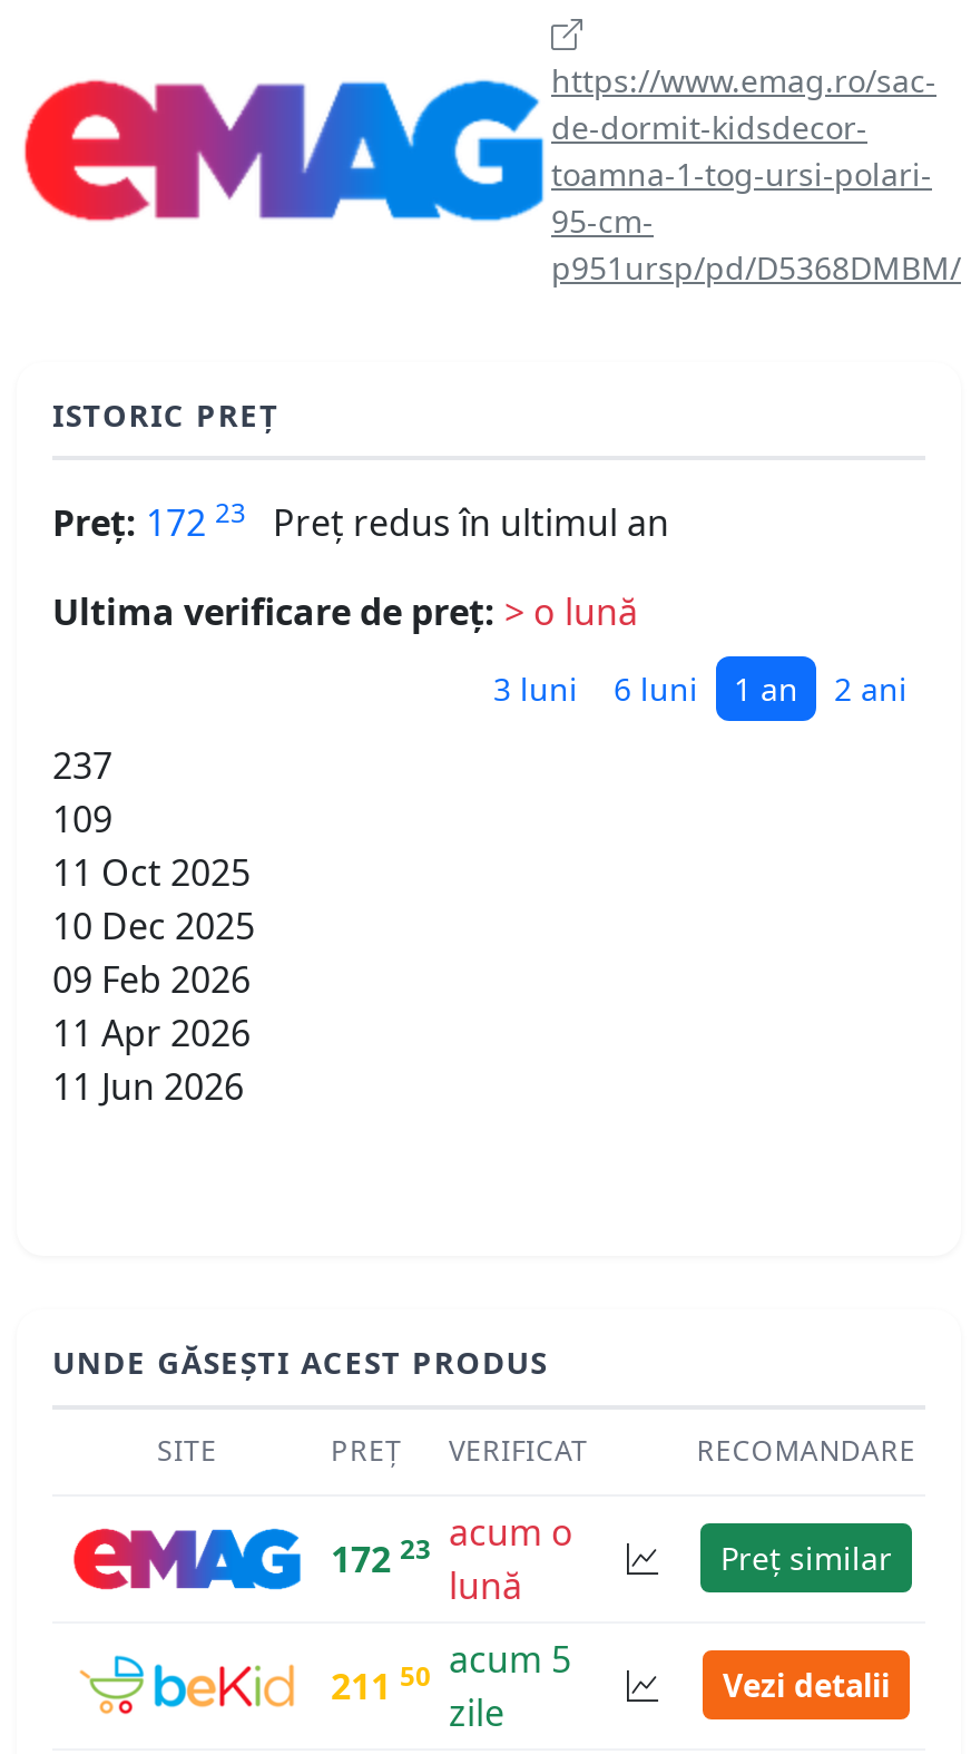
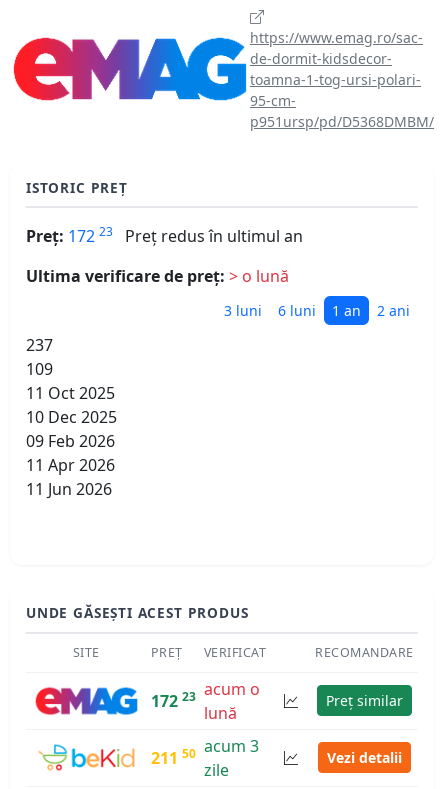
- 211 50 acum 5
+ 211 50 acum 3
